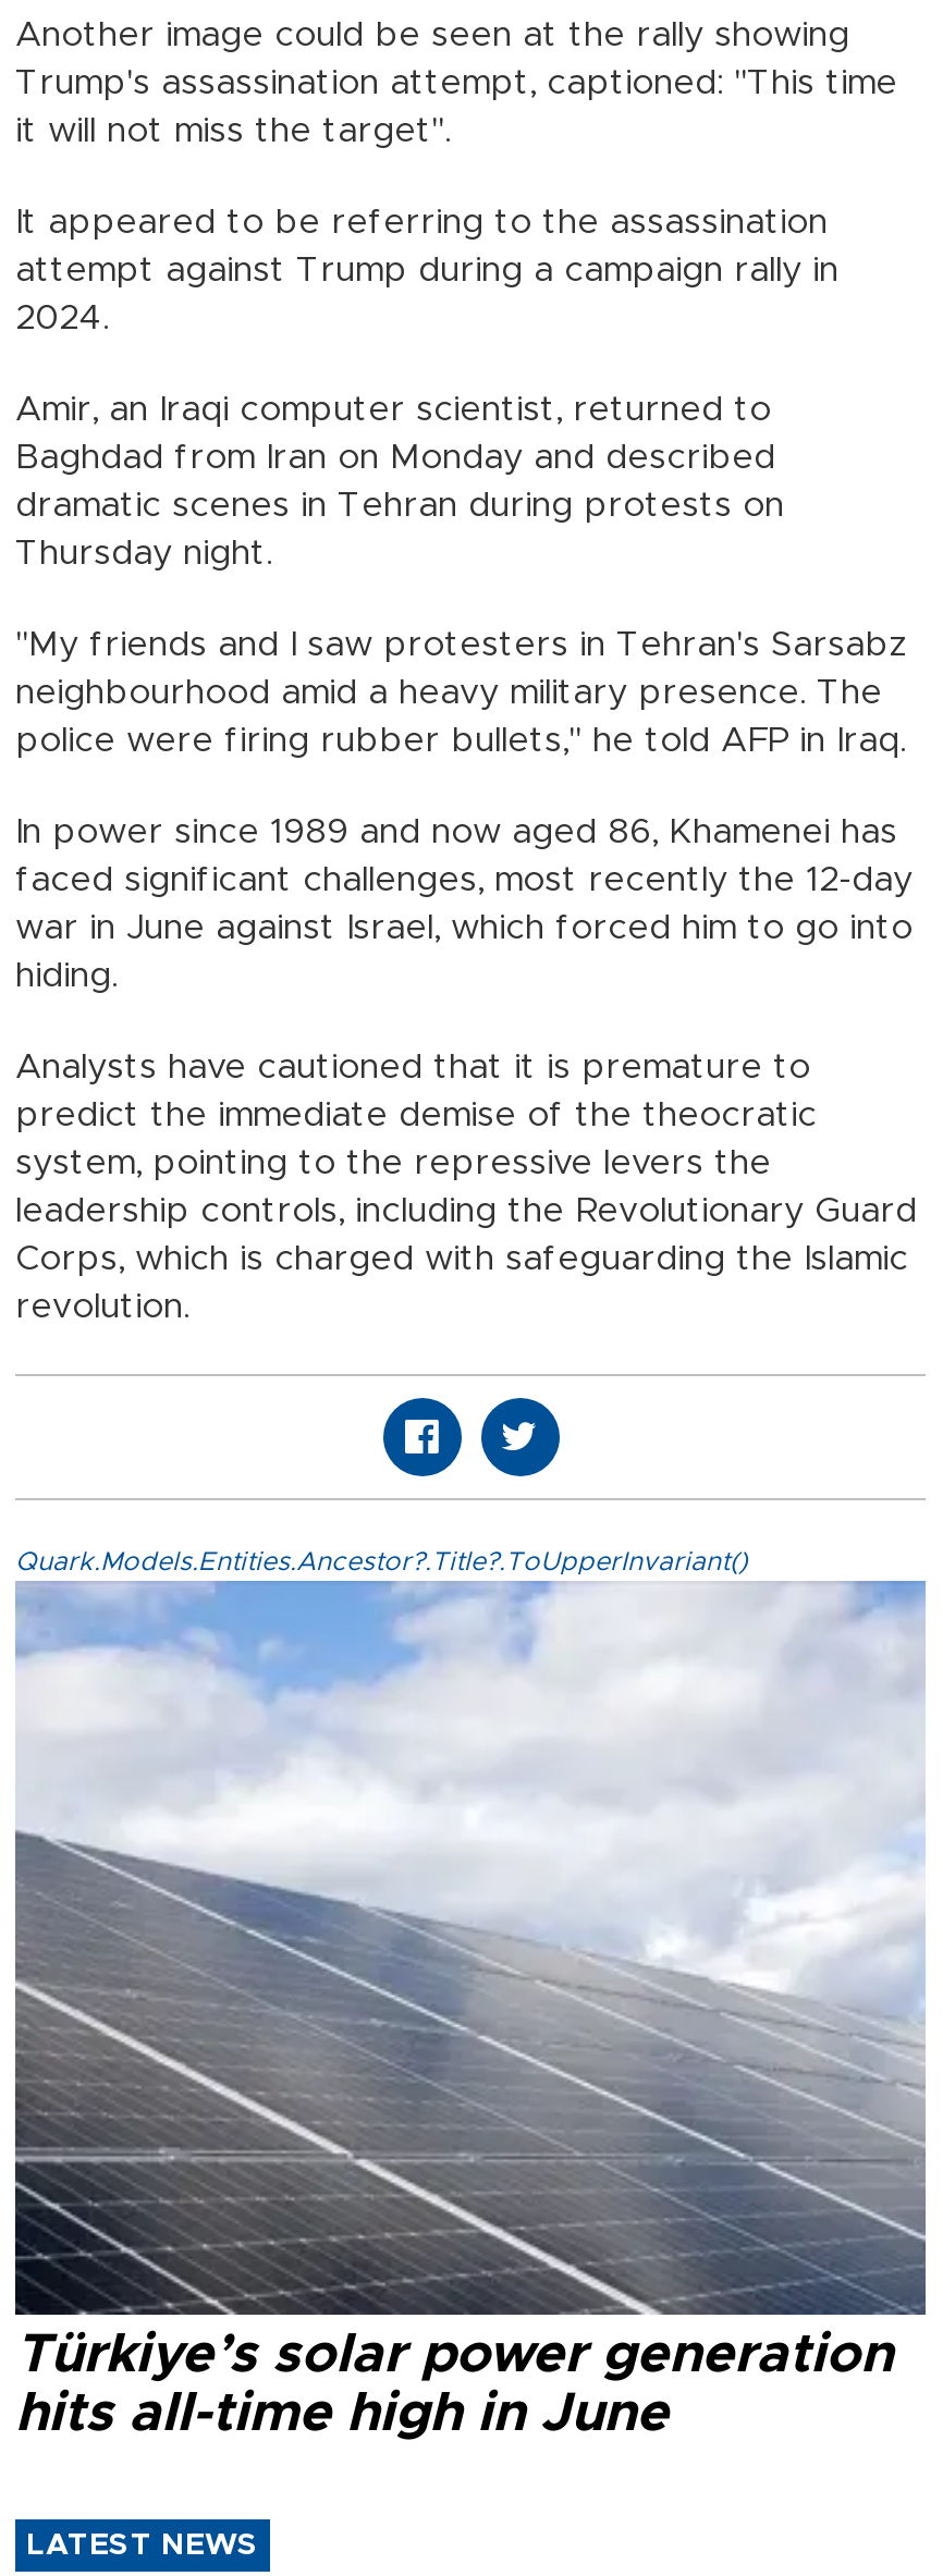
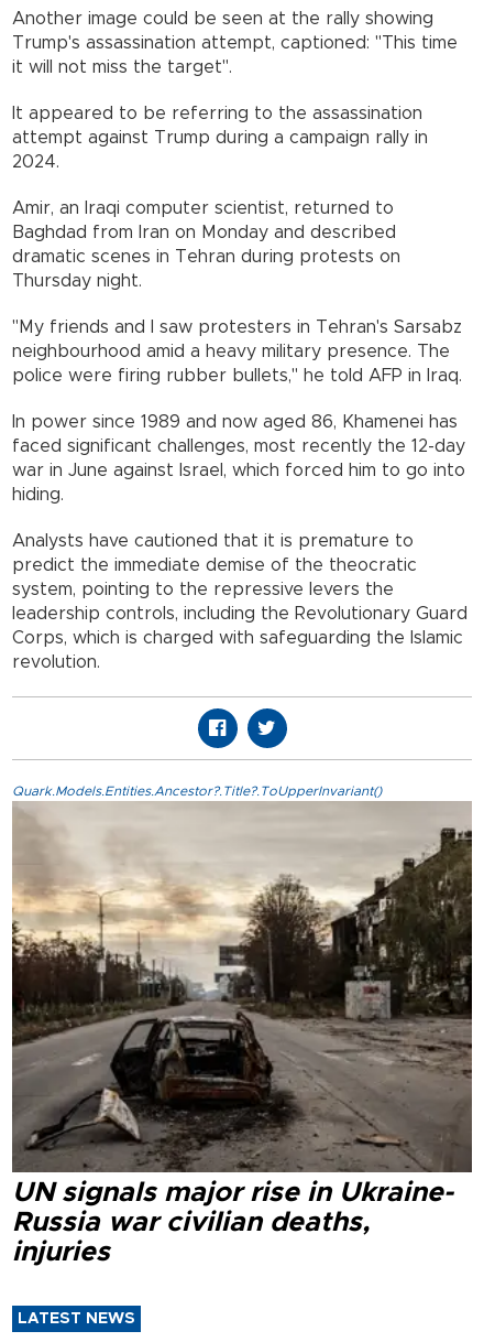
- [image]
- Türkiye’s solar power generation
- hits all-time high in June
+ [image]
+ UN signals major rise in Ukraine-
+ Russia war civilian deaths,
+ injuries
